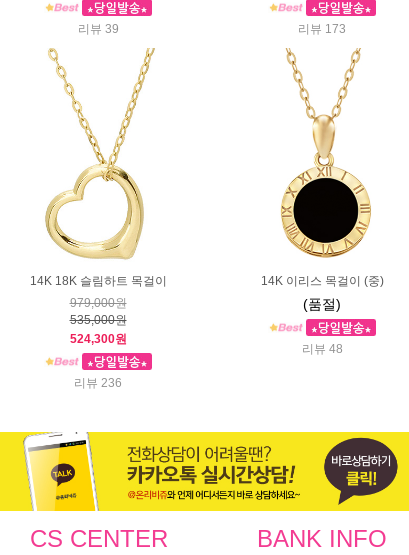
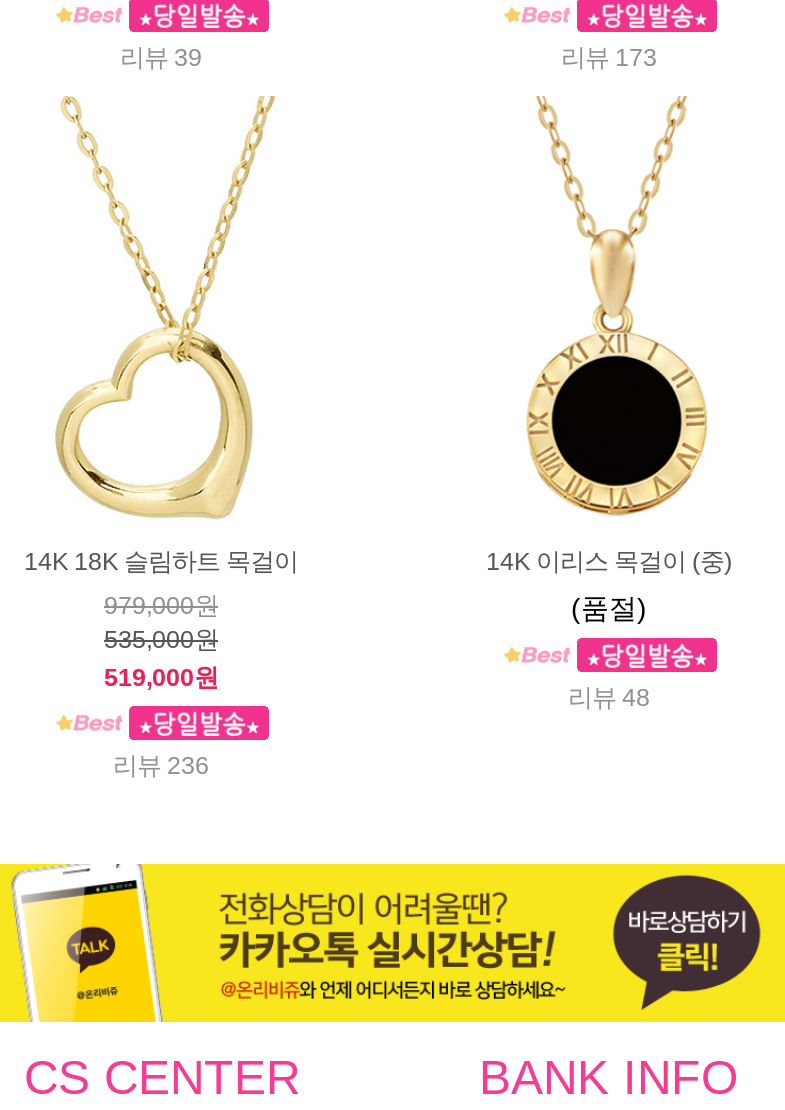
- 524,300원
+ 519,000원
